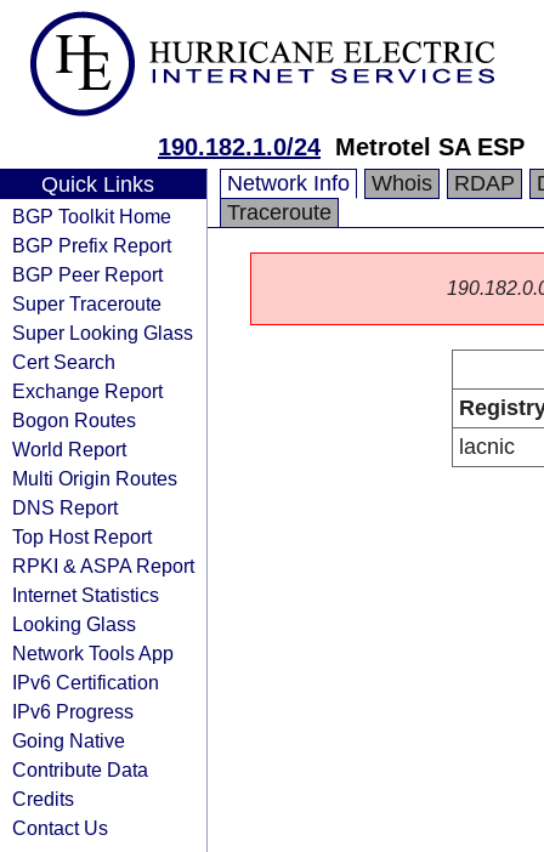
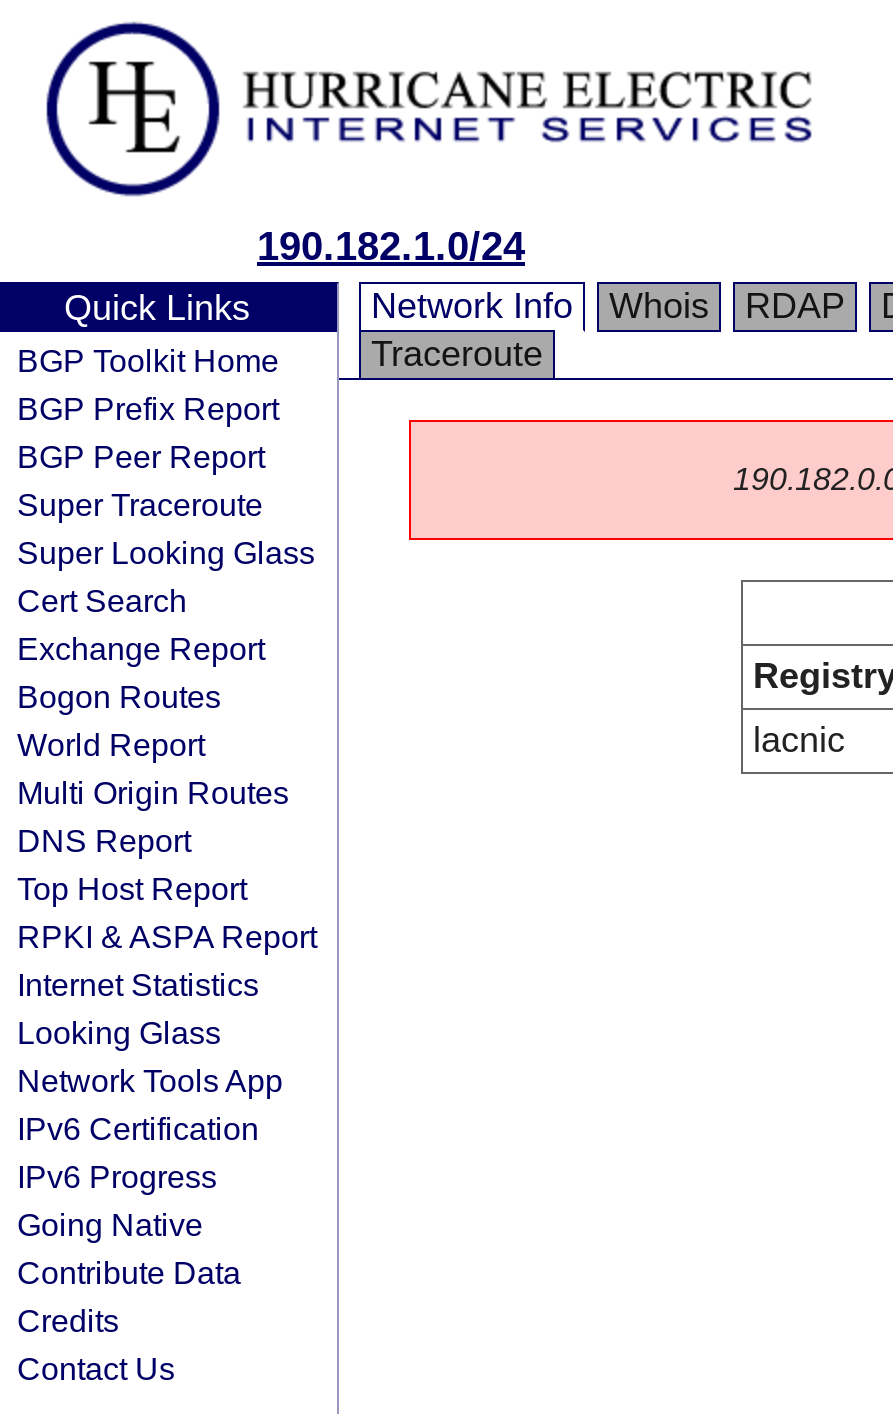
- 190.182.1.0/24 Metrotel SA ESP
+ 190.182.1.0/24
